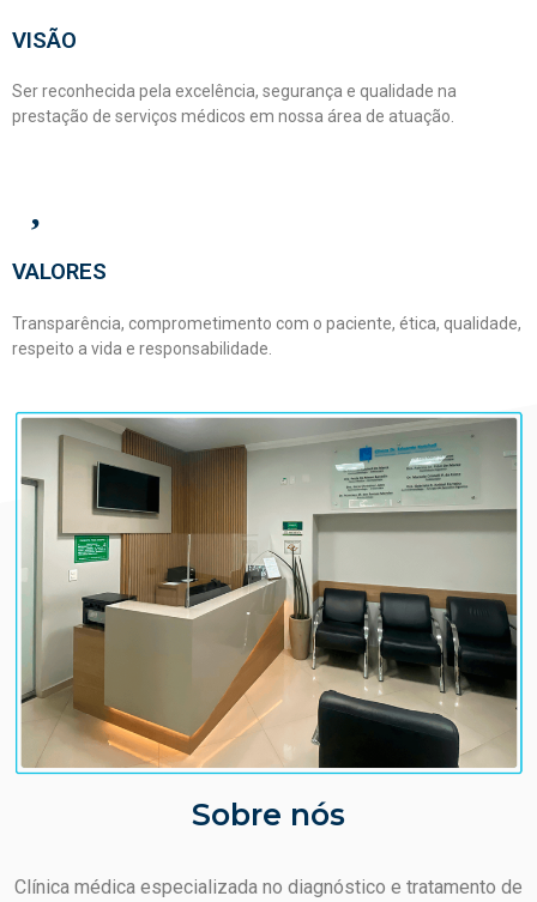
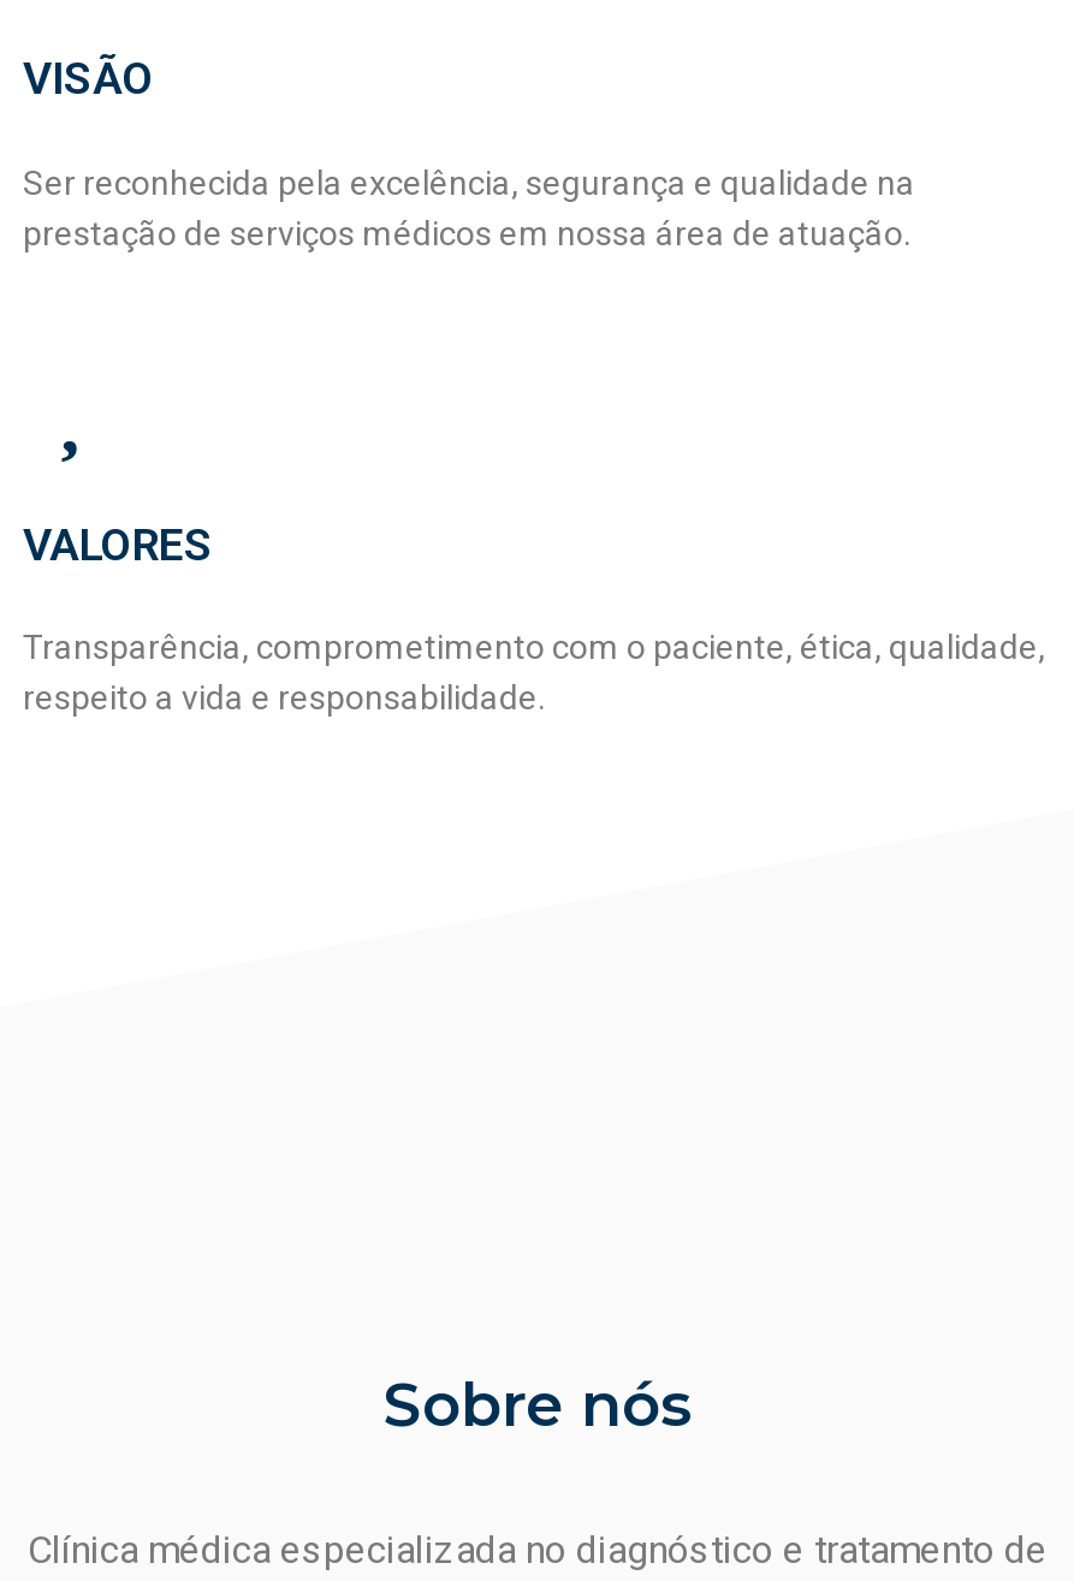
- [image]
